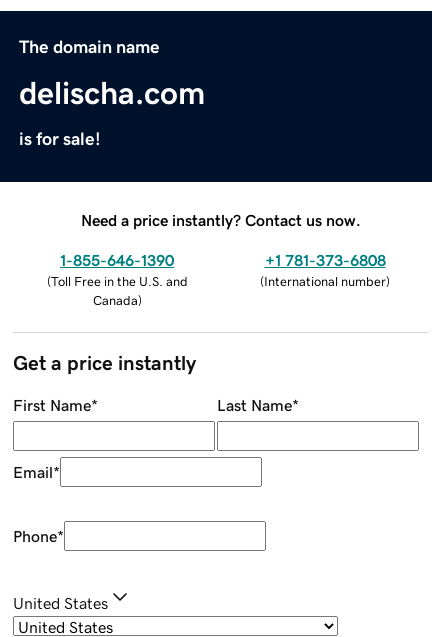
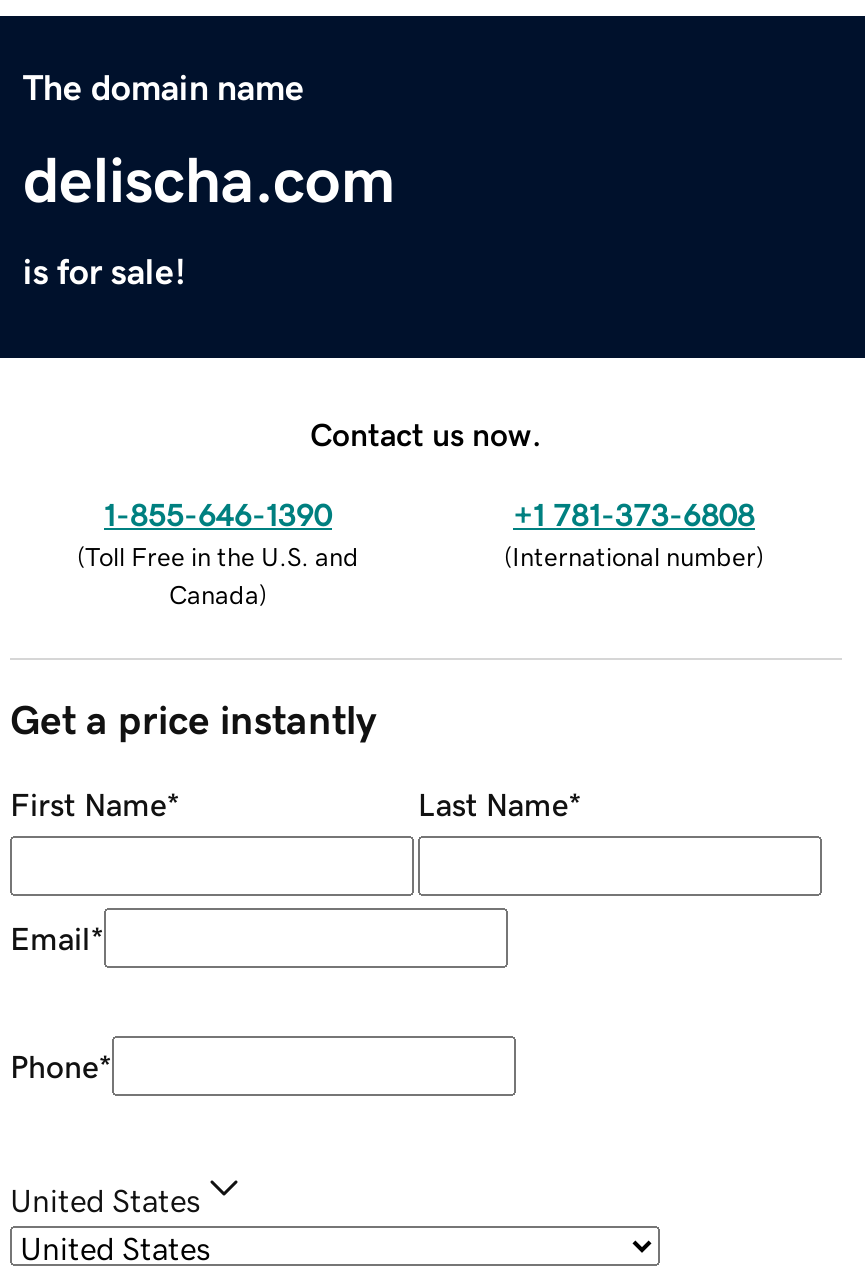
- Need a price instantly? Contact us now.
+ Contact us now.
